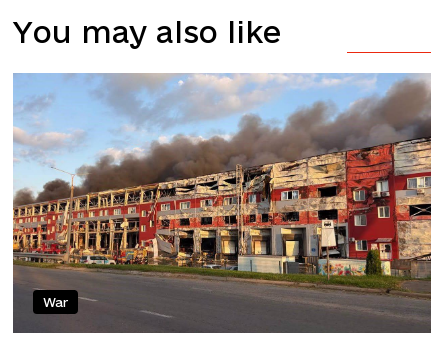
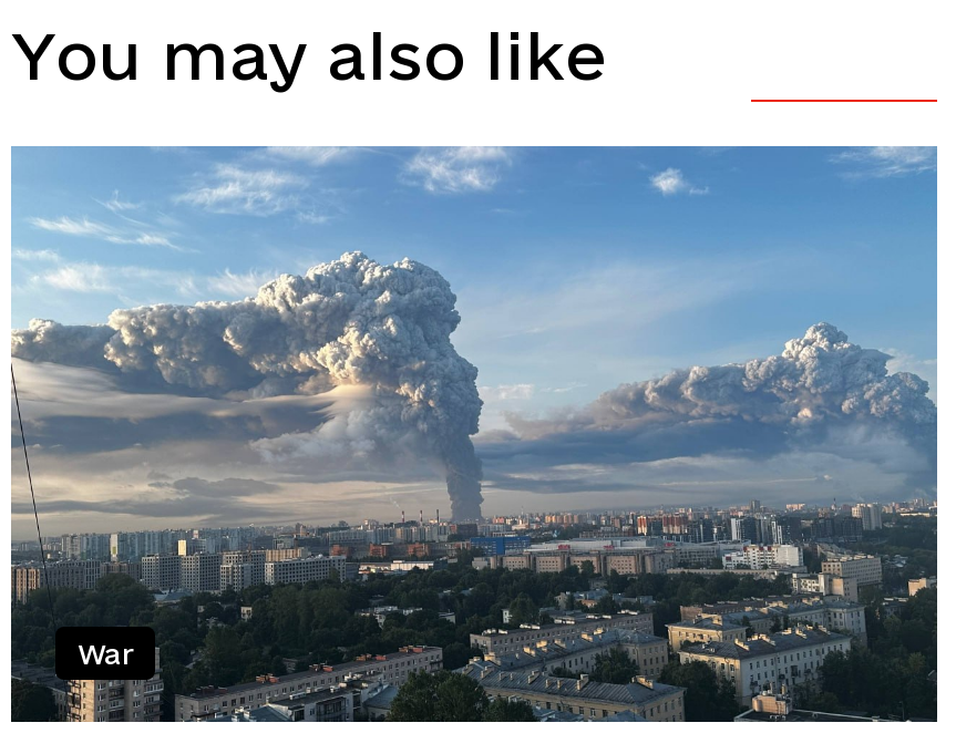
- [image]
+ [image]
